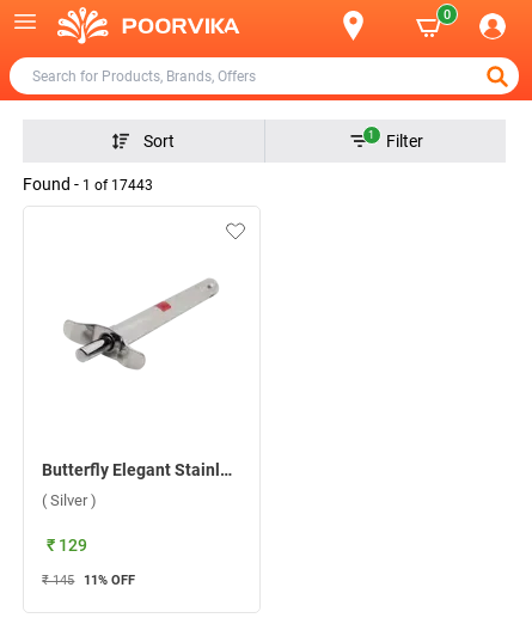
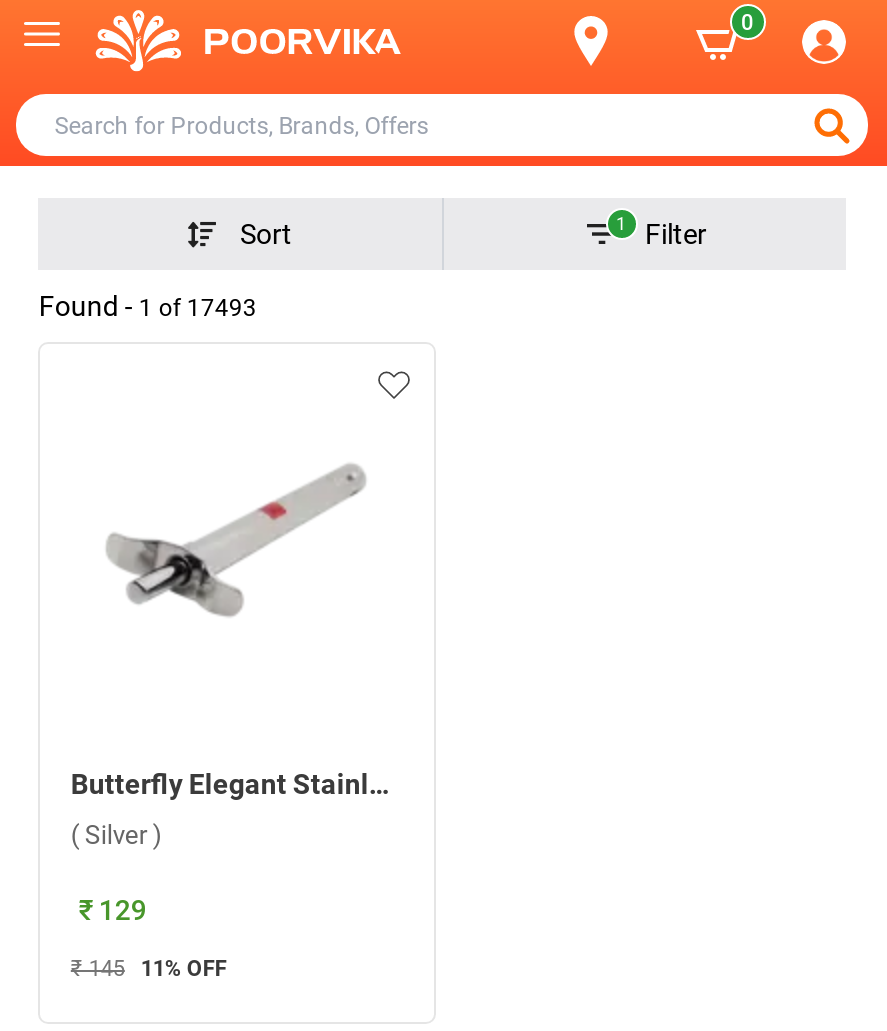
- Found - 1 of 17443
+ Found - 1 of 17493
